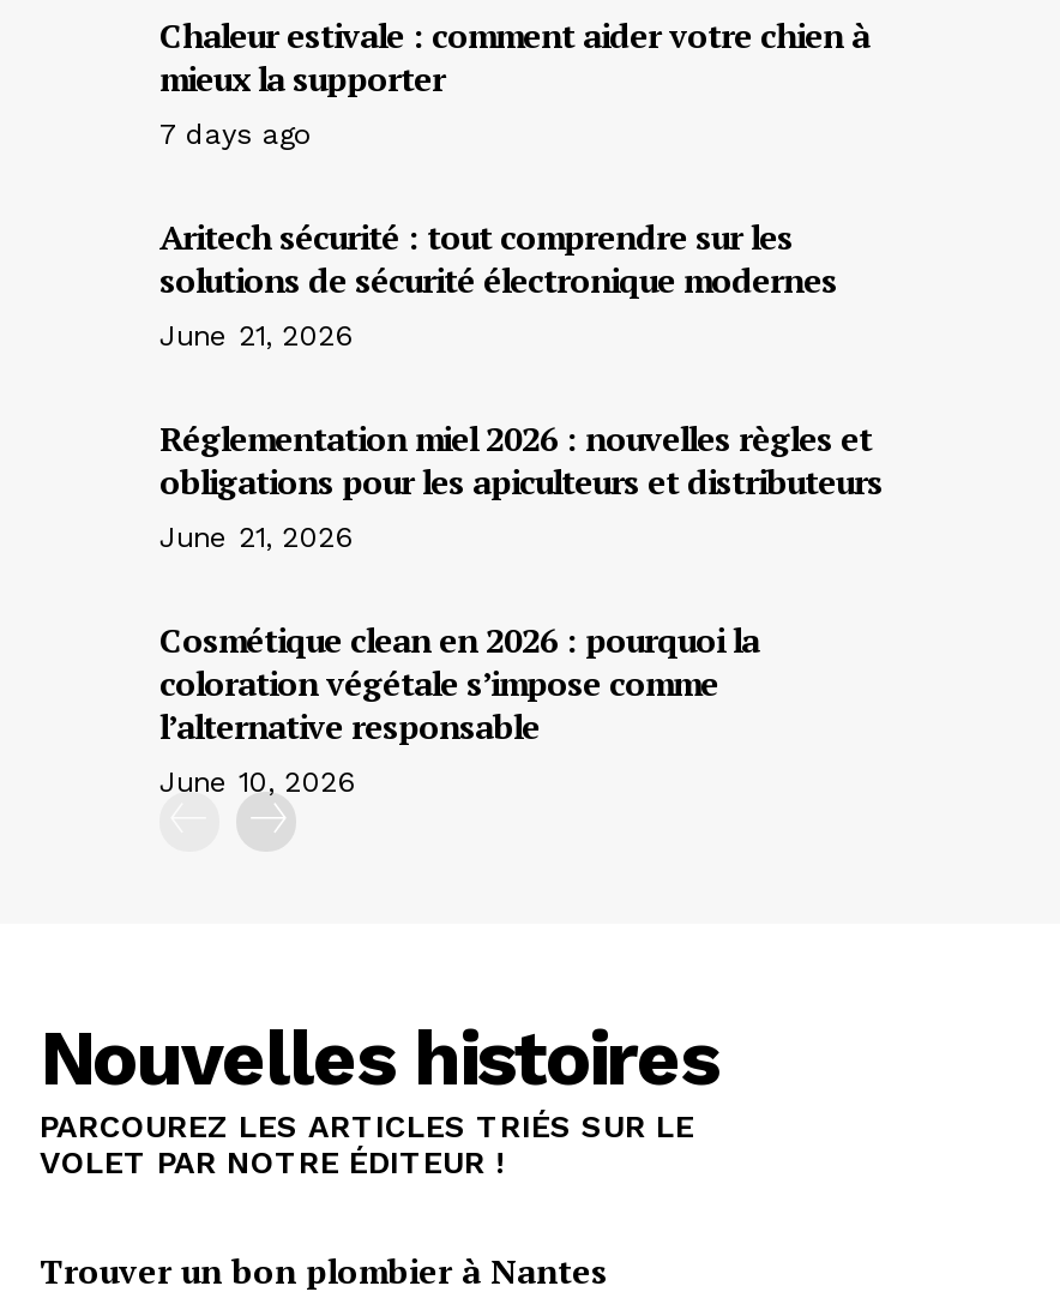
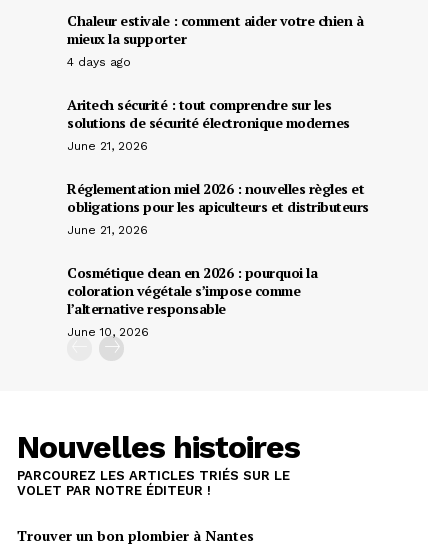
- 7 days ago
+ 4 days ago
